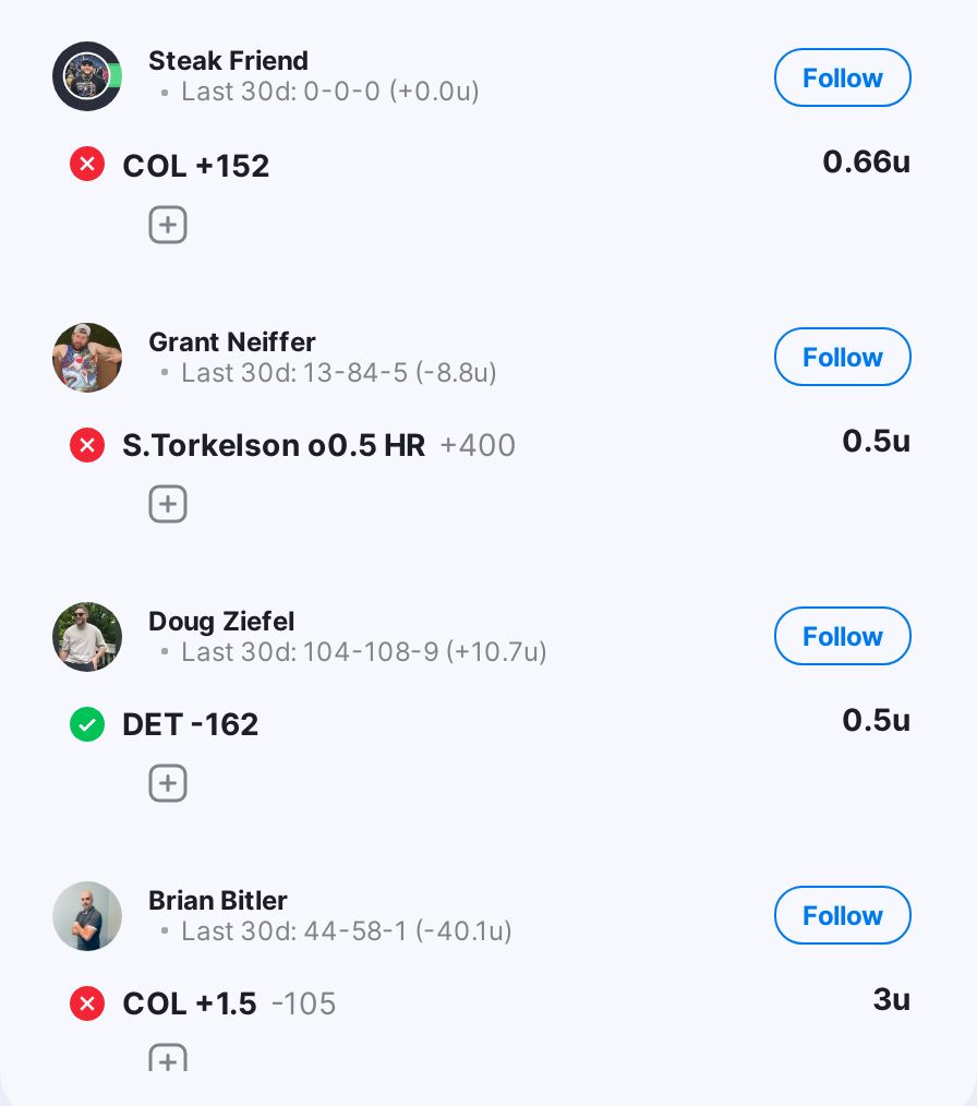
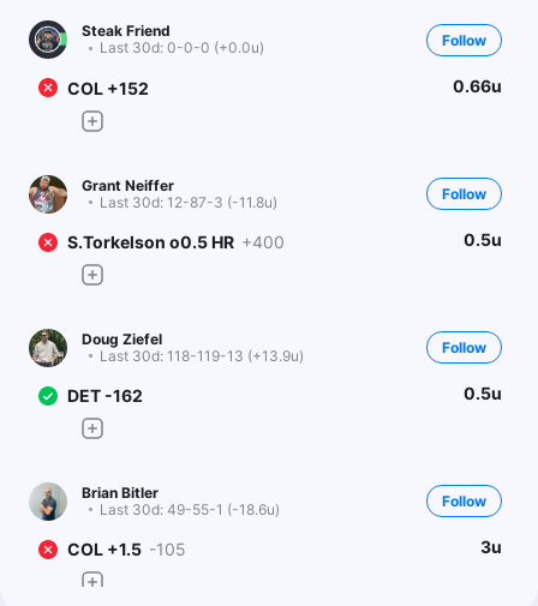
- Last 30d: 13-84-5 (-8.8u)
+ Last 30d: 12-87-3 (-11.8u)

- Last 30d: 104-108-9 (+10.7u)
+ Last 30d: 118-119-13 (+13.9u)

- Last 30d: 44-58-1 (-40.1u)
+ Last 30d: 49-55-1 (-18.6u)
